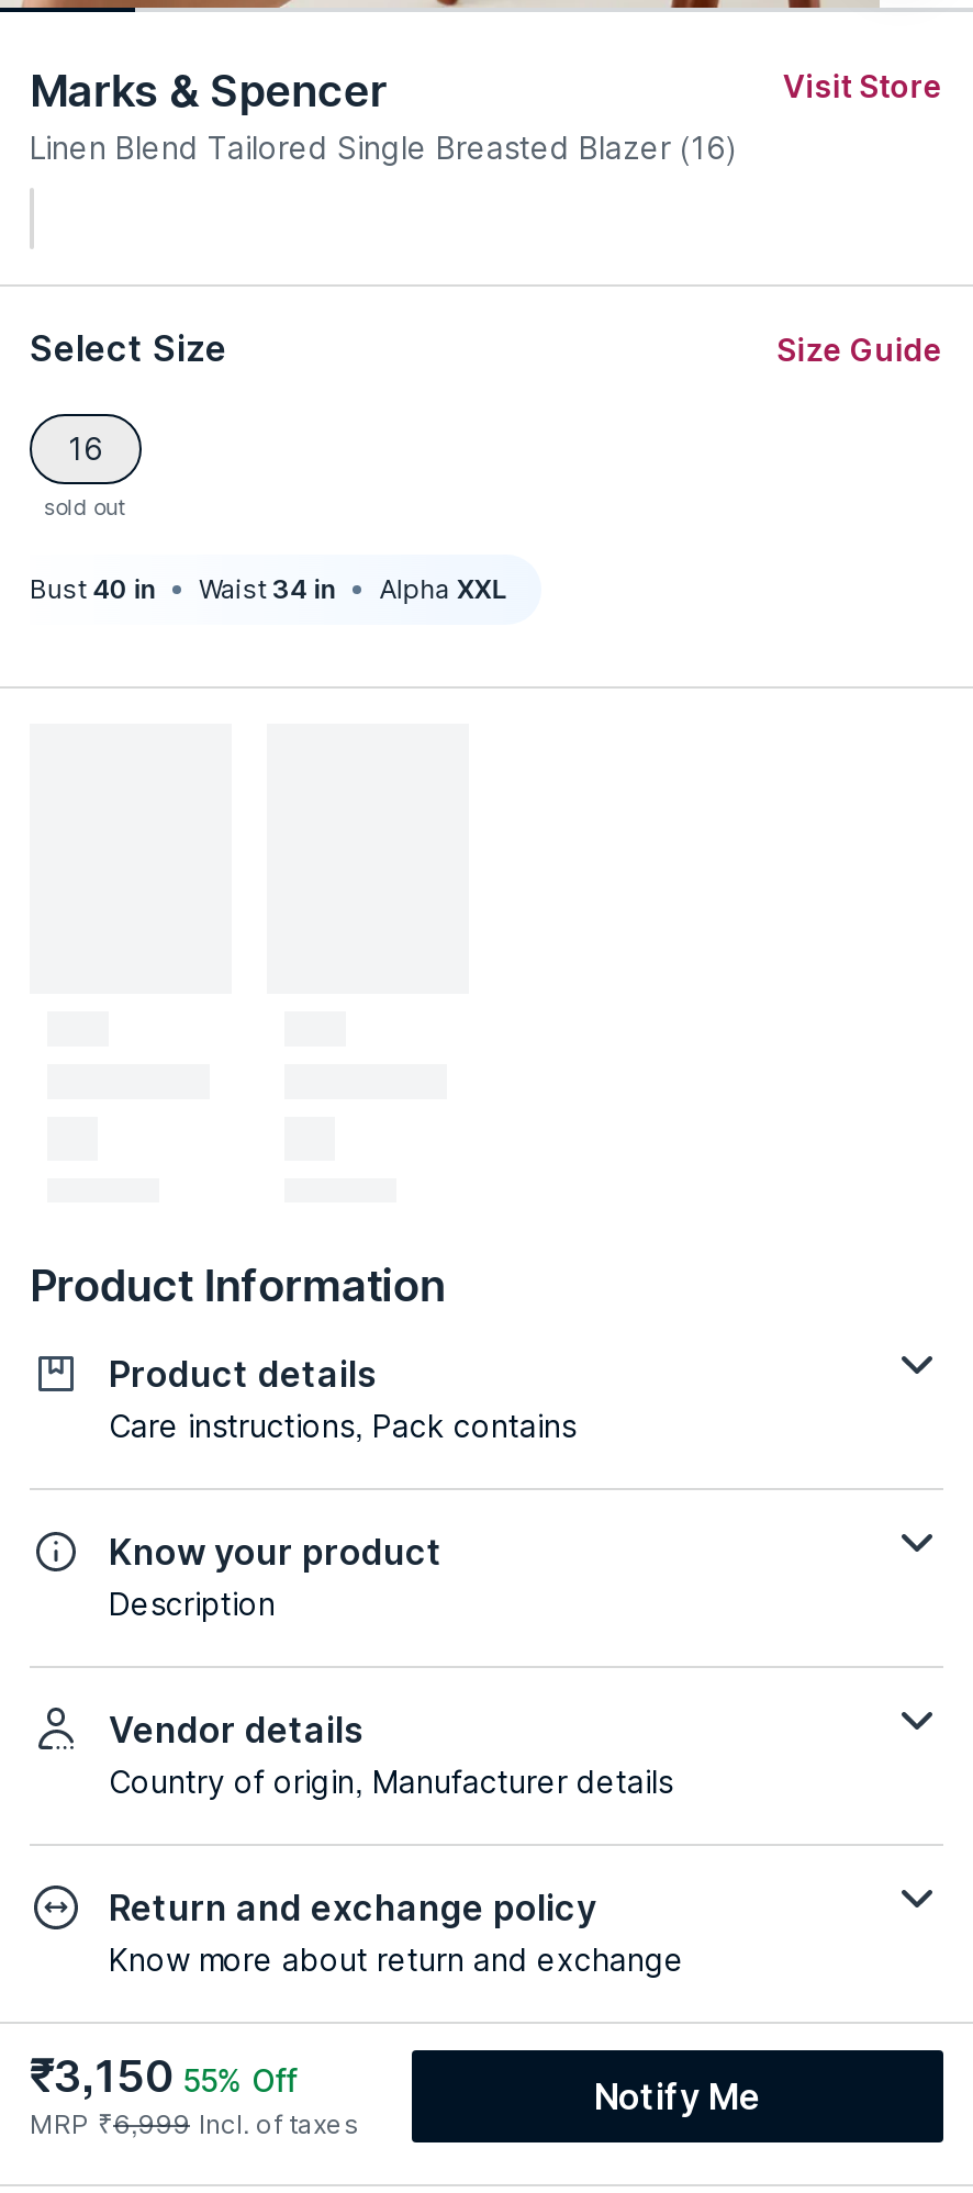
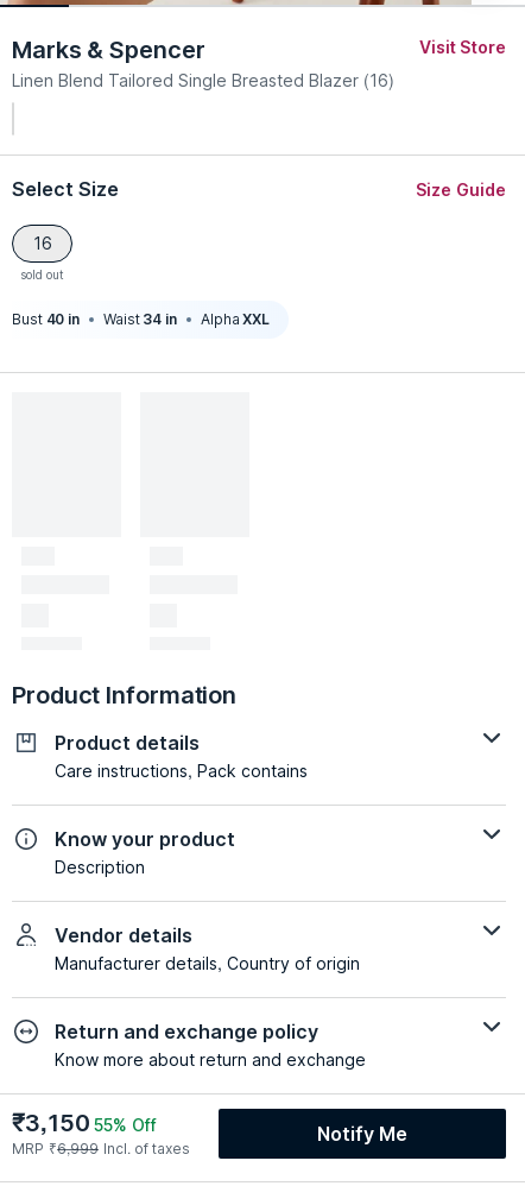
- Country of origin, Manufacturer details
+ Manufacturer details, Country of origin
